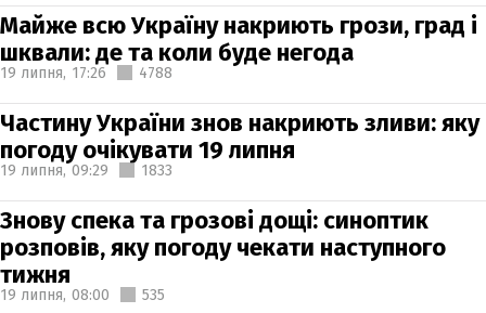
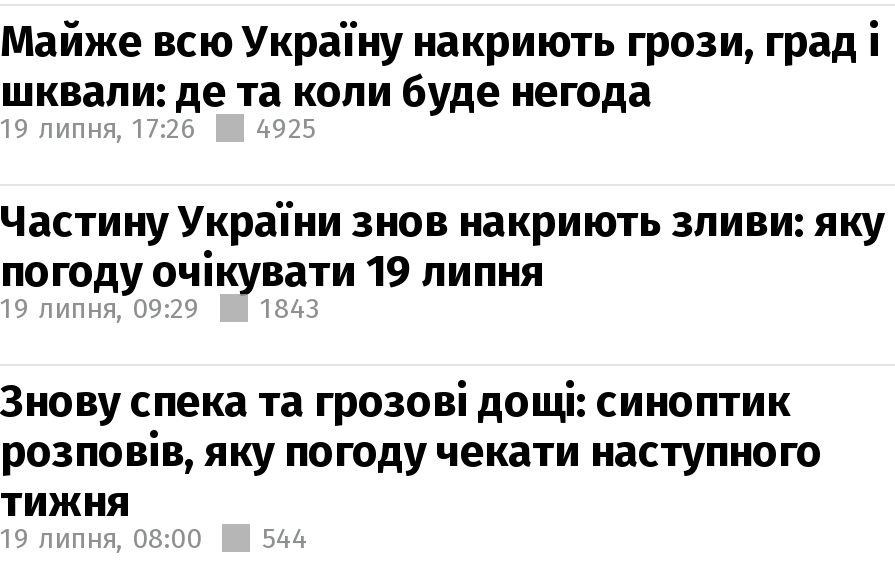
- 19 липня, 17:26 4788
+ 19 липня, 17:26 4925

- 19 липня, 09:29 1833
+ 19 липня, 09:29 1843

- 19 липня, 08:00 535
+ 19 липня, 08:00 544
